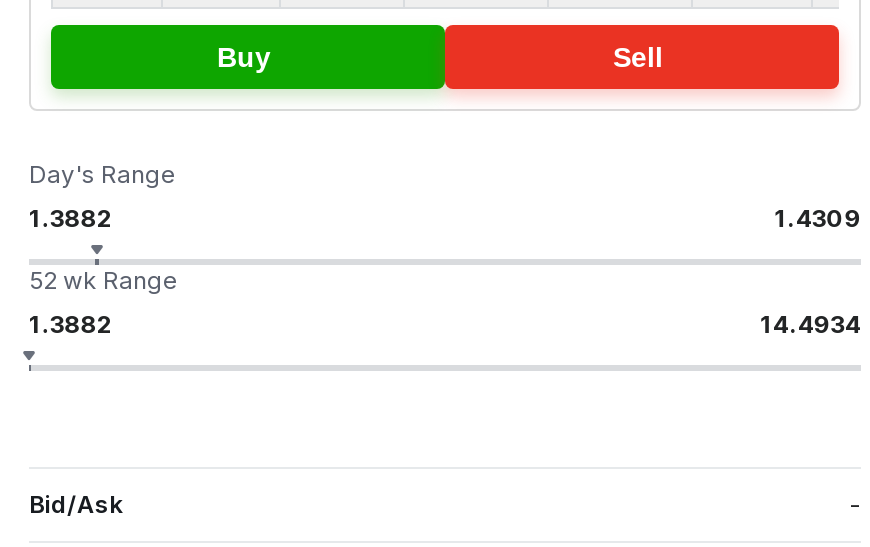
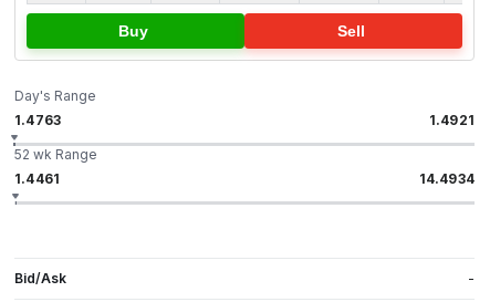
- 1.3882
+ 1.4763

- 1.4309
+ 1.4921

- 1.3882
+ 1.4461
